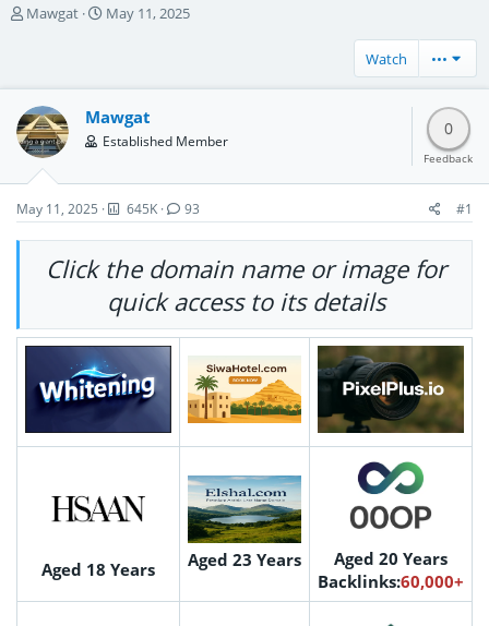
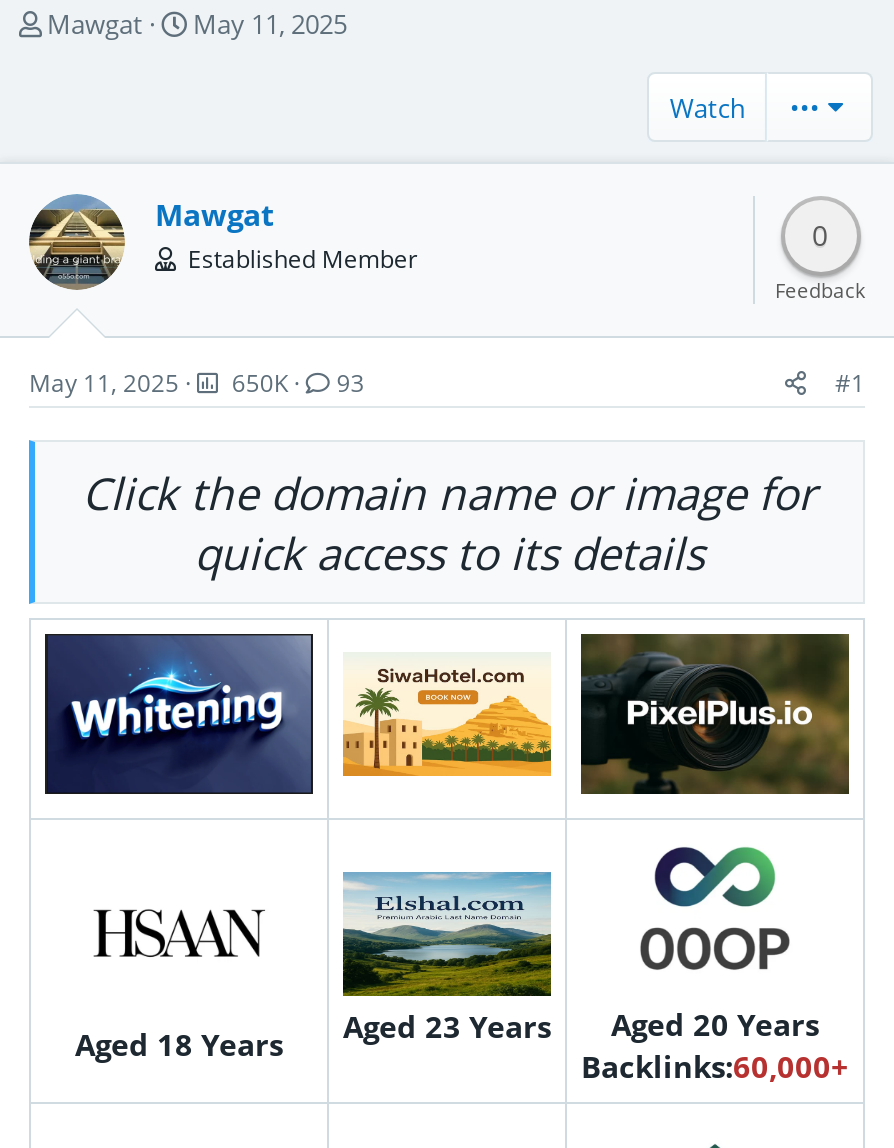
- 645K
+ 650K
